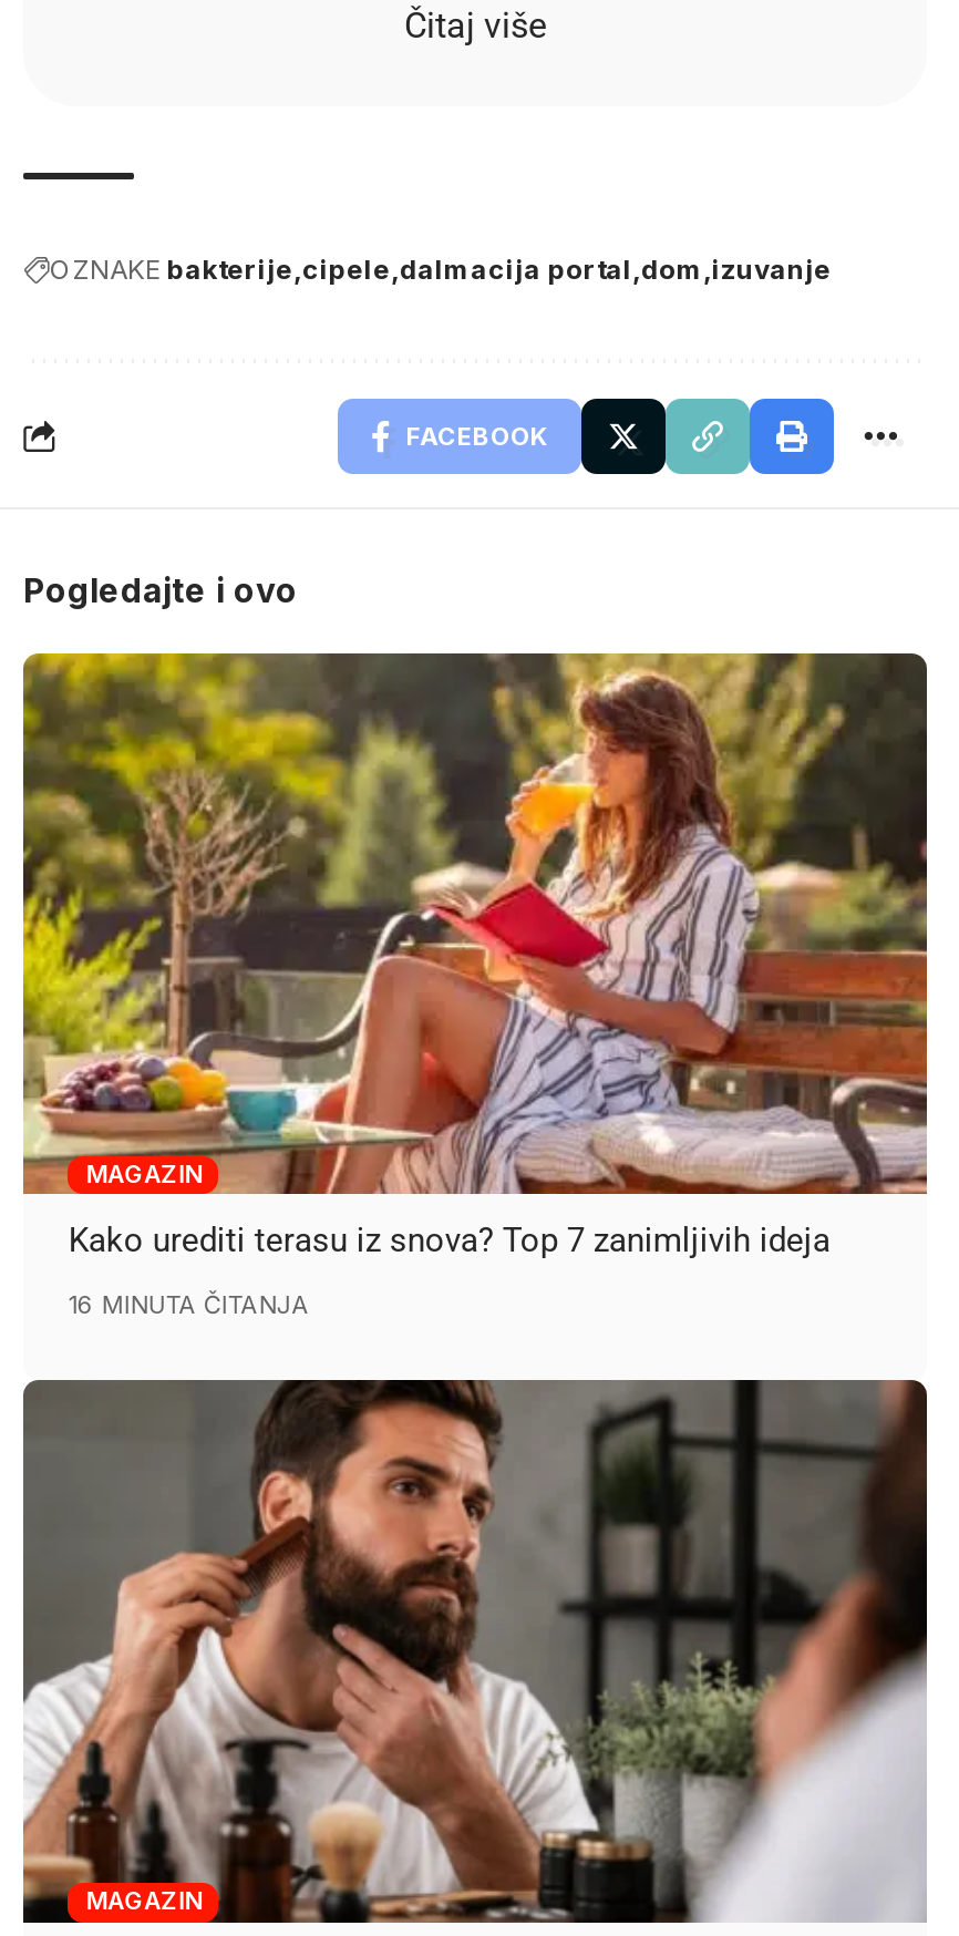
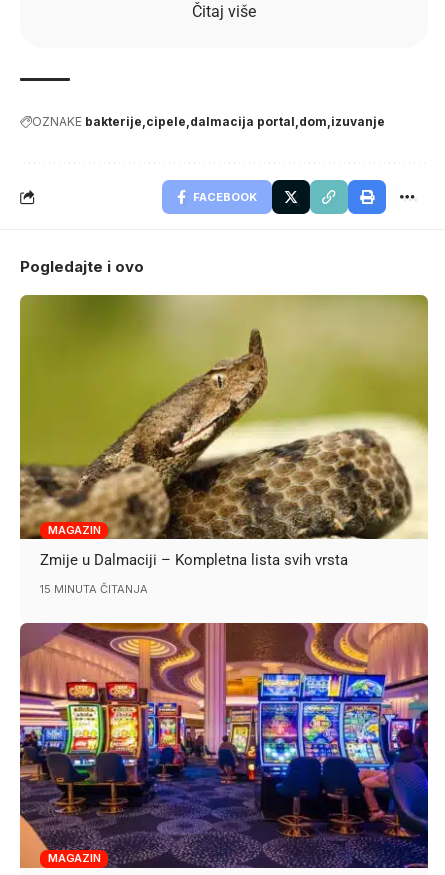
- [image]
- Kako urediti terasu iz snova? Top 7 zanimljivih ideja
+ [image]
+ Zmije u Dalmaciji – Kompletna lista svih vrsta

- 16 MINUTA ČITANJA
+ 15 MINUTA ČITANJA

- [image]
+ [image]
